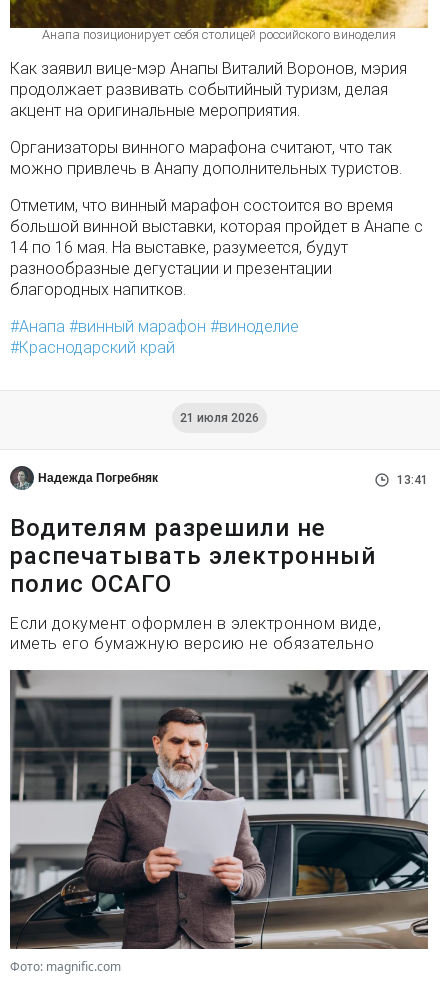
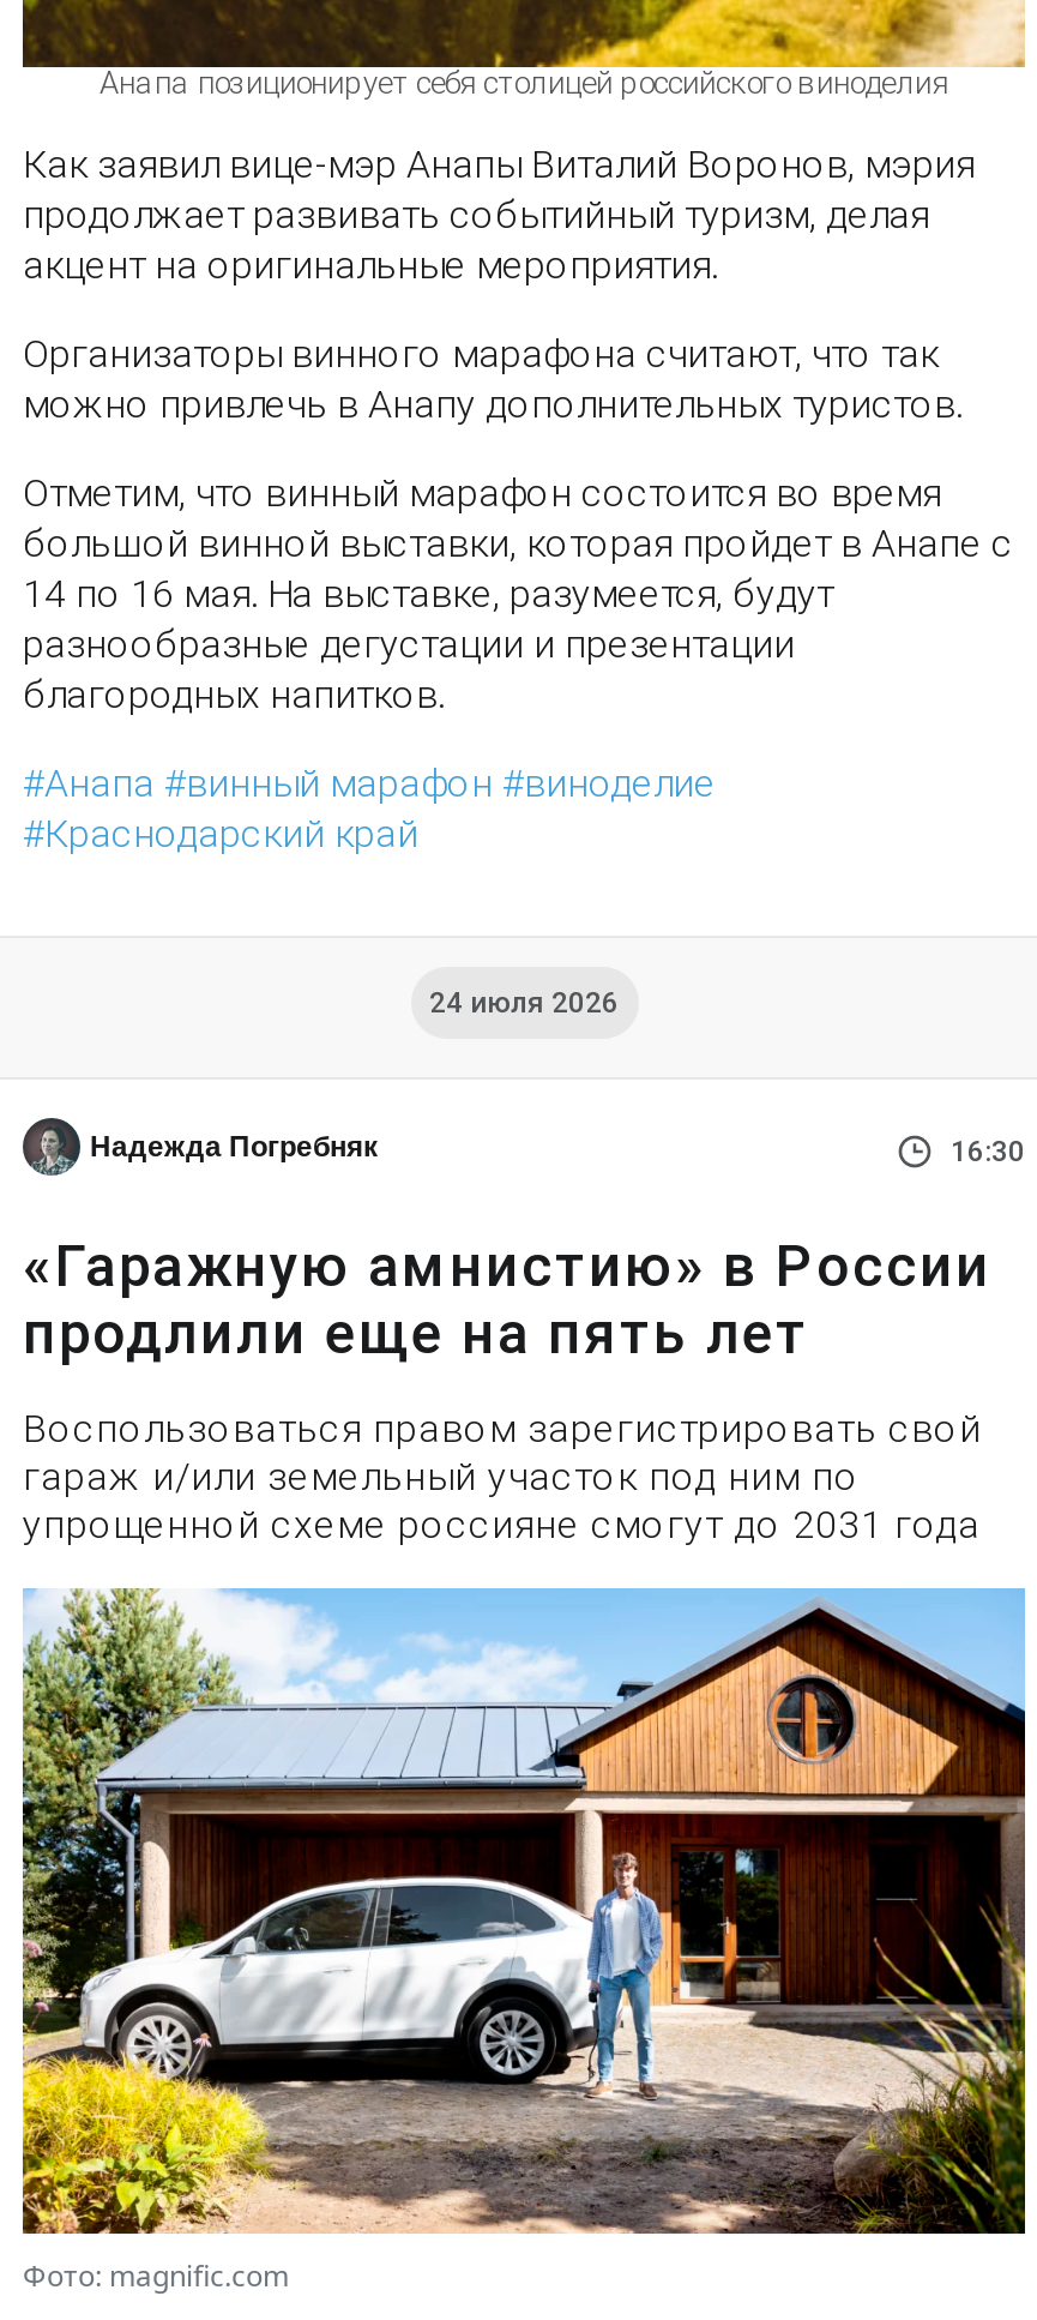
- 21 июля 2026
+ 24 июля 2026

- 13:41
+ 16:30

- Водителям разрешили не
- распечатывать электронный
- полис ОСАГО
+ «Гаражную амнистию» в России
+ продлили еще на пять лет

- Если документ оформлен в электронном виде,
- иметь его бумажную версию не обязательно
+ Воспользоваться правом зарегистрировать свой
+ гараж и/или земельный участок под ним по
+ упрощенной схеме россияне смогут до 2031 года

- [image]
+ [image]
